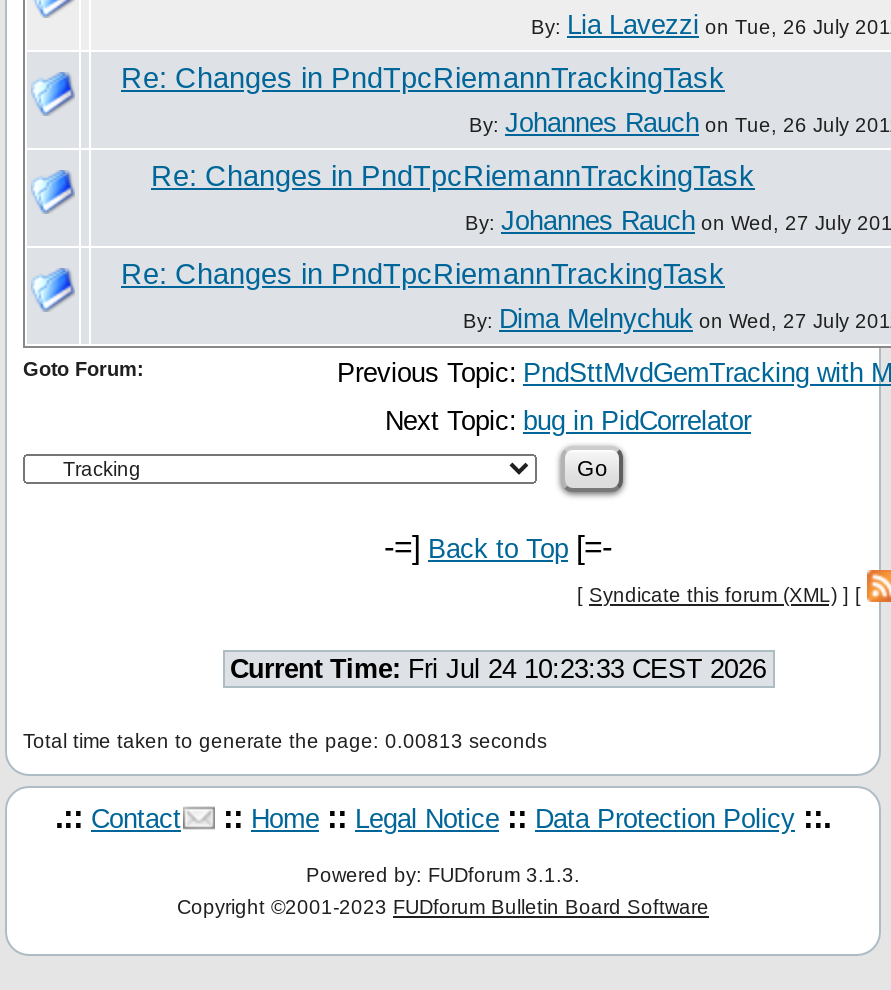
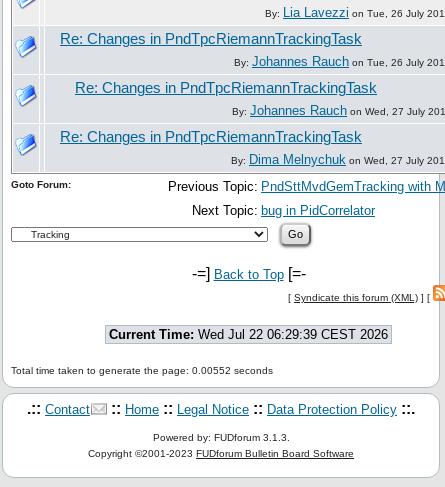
- Current Time: Fri Jul 24 10:23:33 CEST 2026
+ Current Time: Wed Jul 22 06:29:39 CEST 2026

- Total time taken to generate the page: 0.00813 seconds
+ Total time taken to generate the page: 0.00552 seconds
